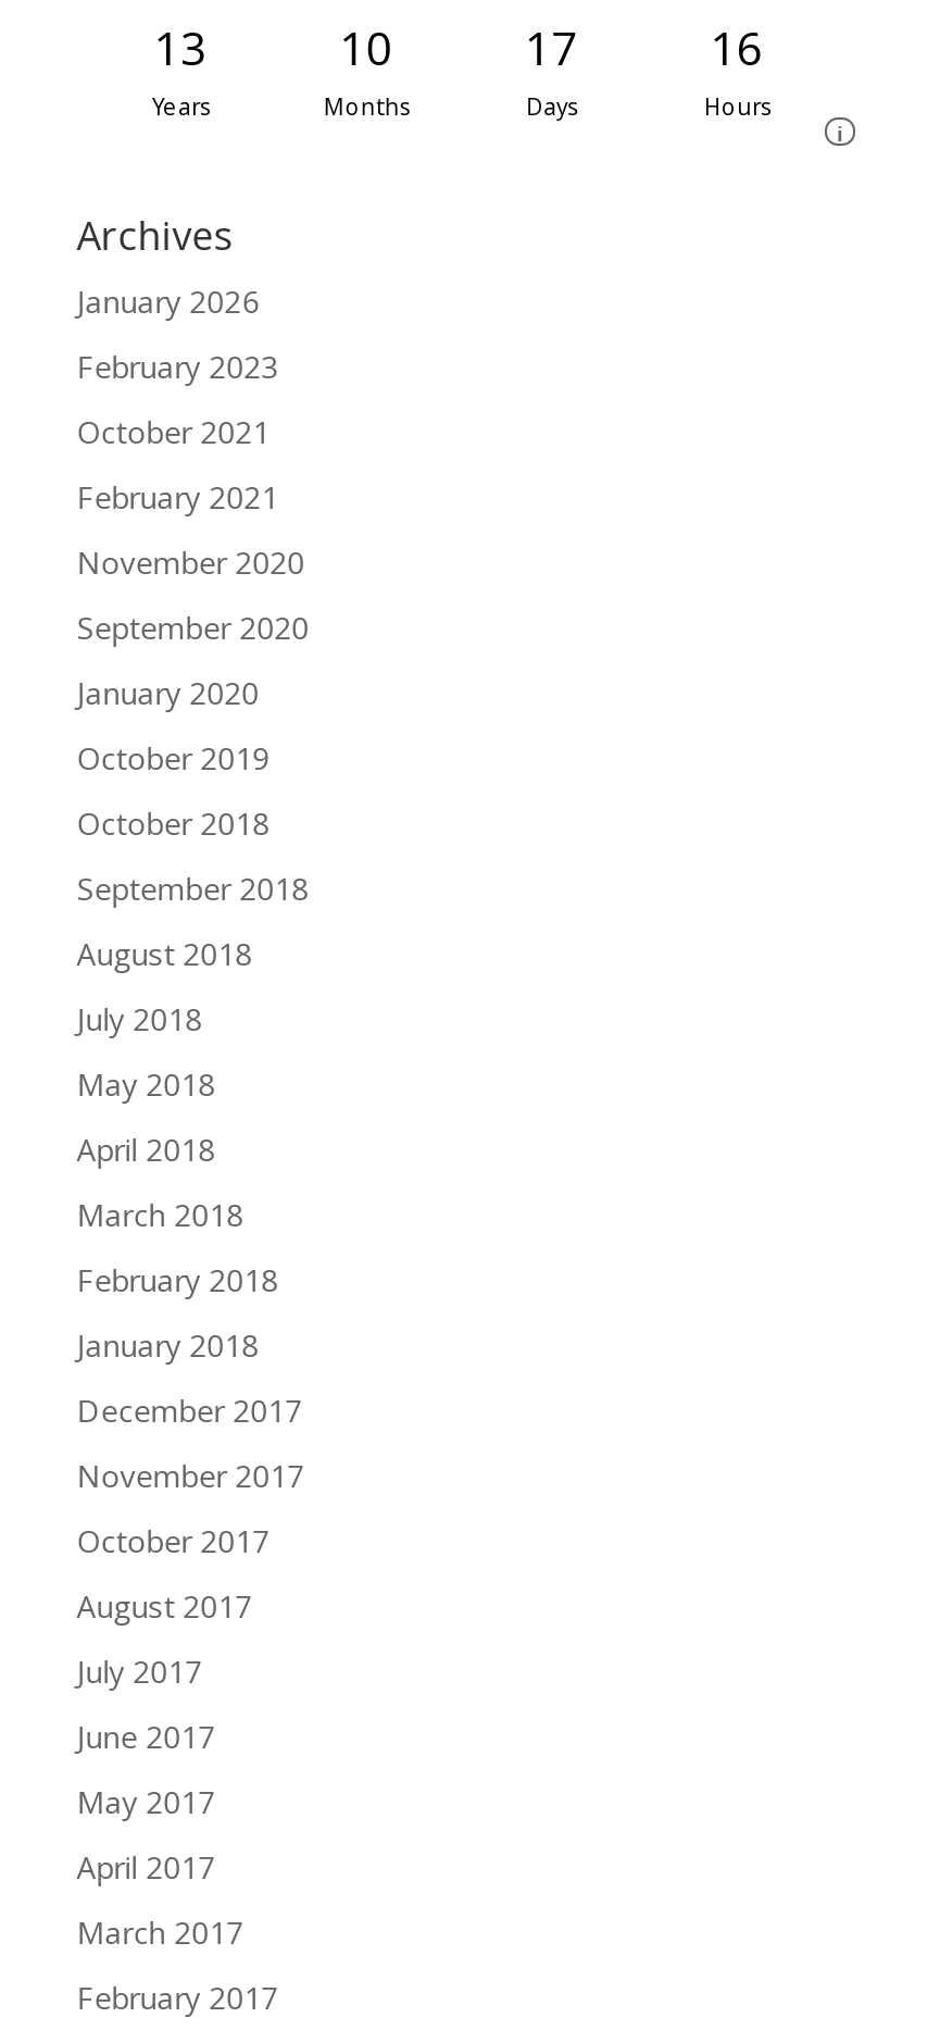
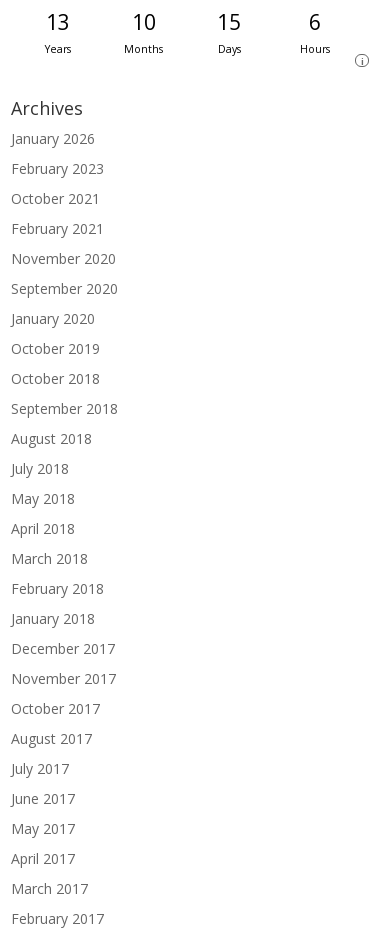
- 17
+ 15

- 16
+ 6
